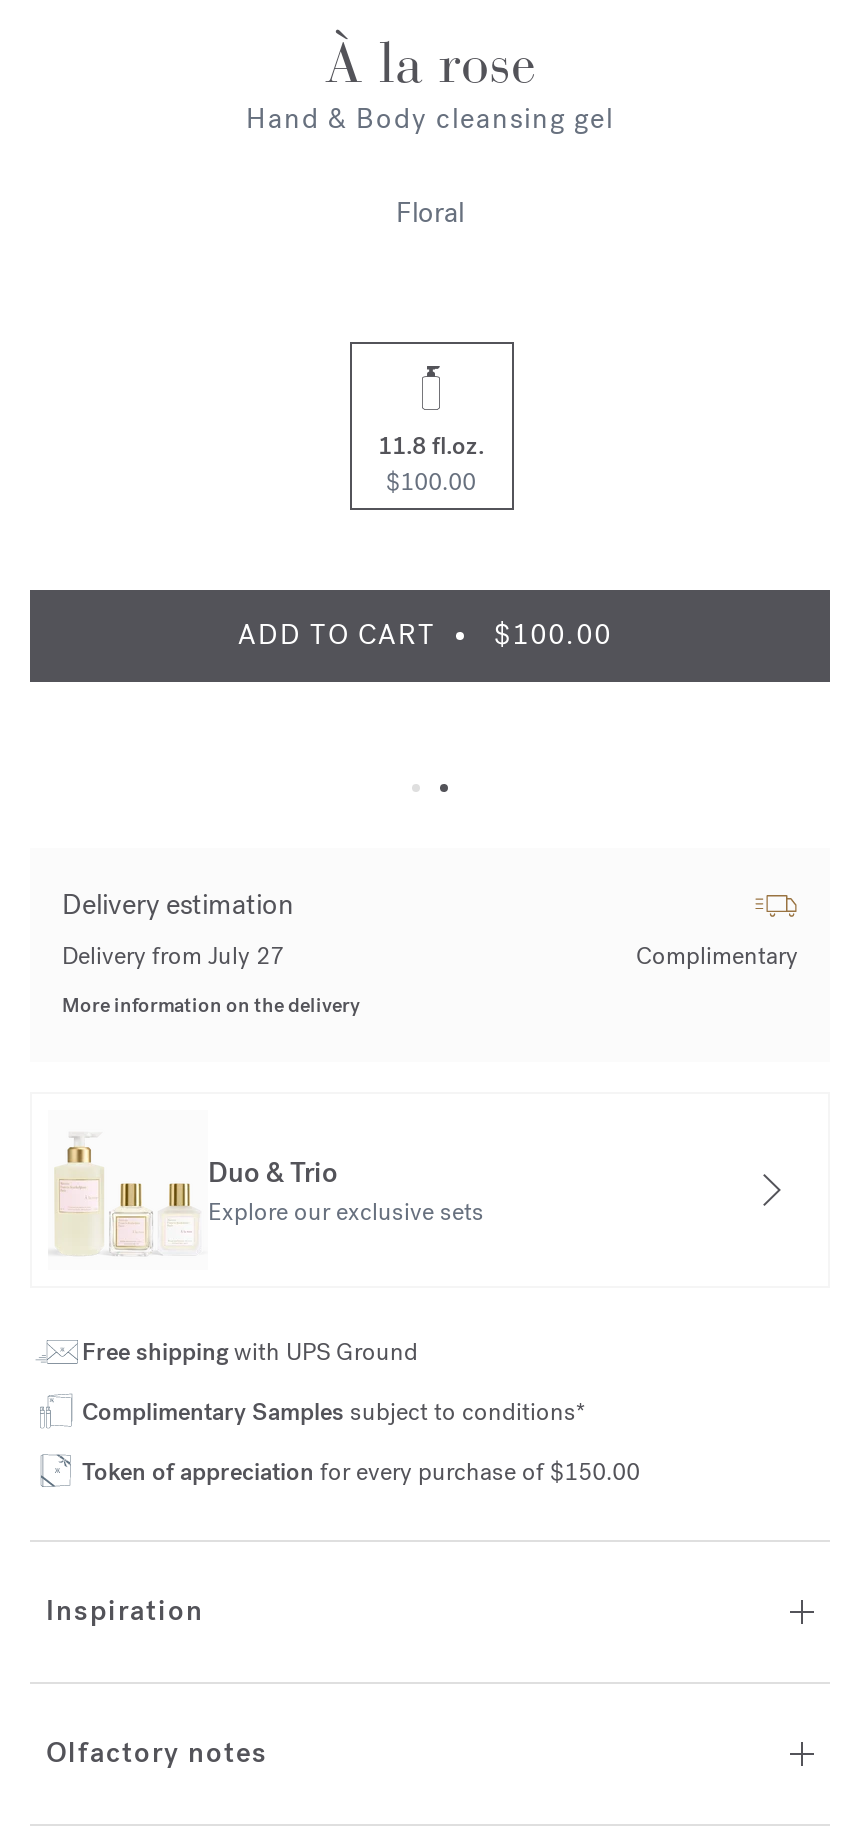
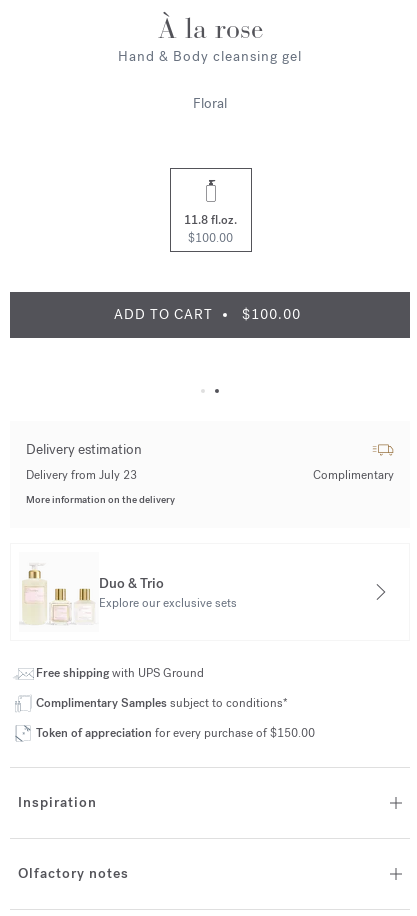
- Delivery from July 27
+ Delivery from July 23
